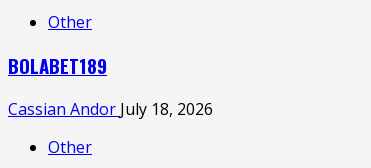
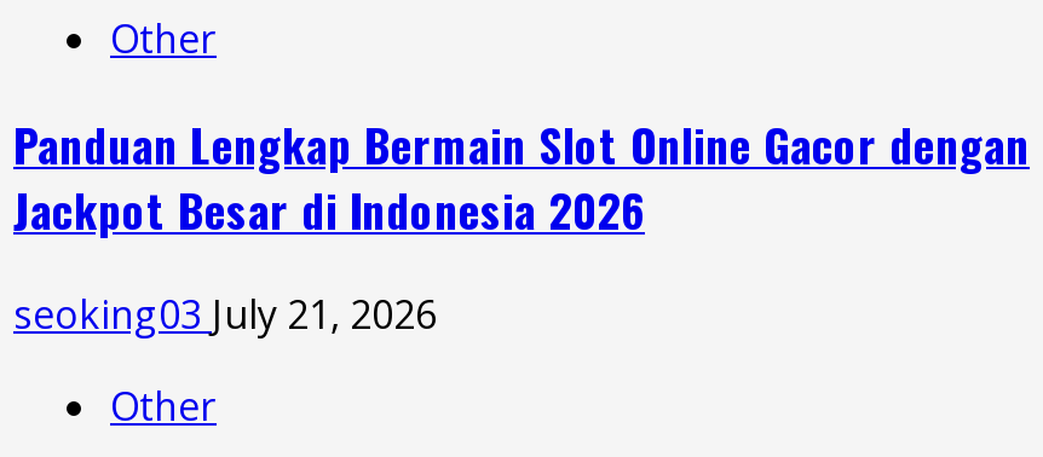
- BOLABET189
+ Panduan Lengkap Bermain Slot Online Gacor dengan
+ Jackpot Besar di Indonesia 2026

- Cassian Andor July 18, 2026
+ seoking03 July 21, 2026
